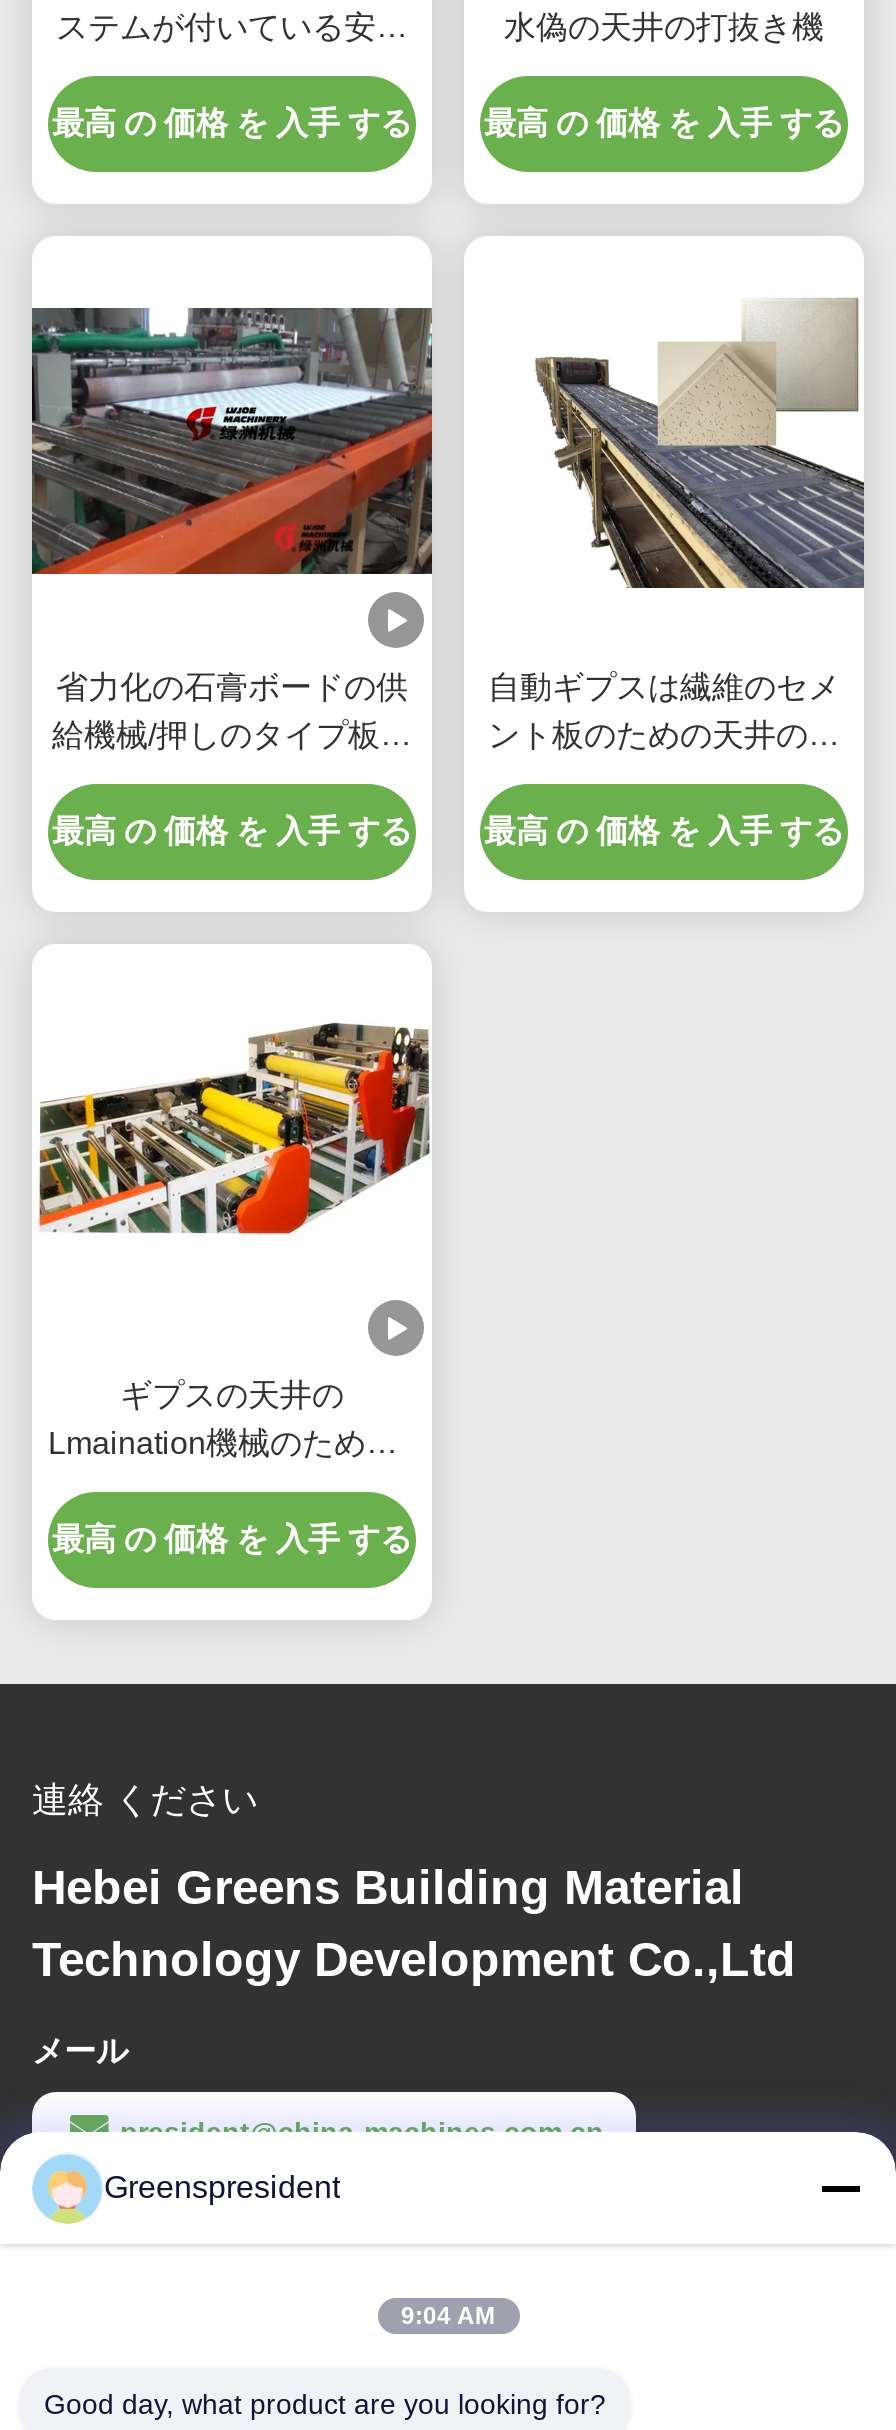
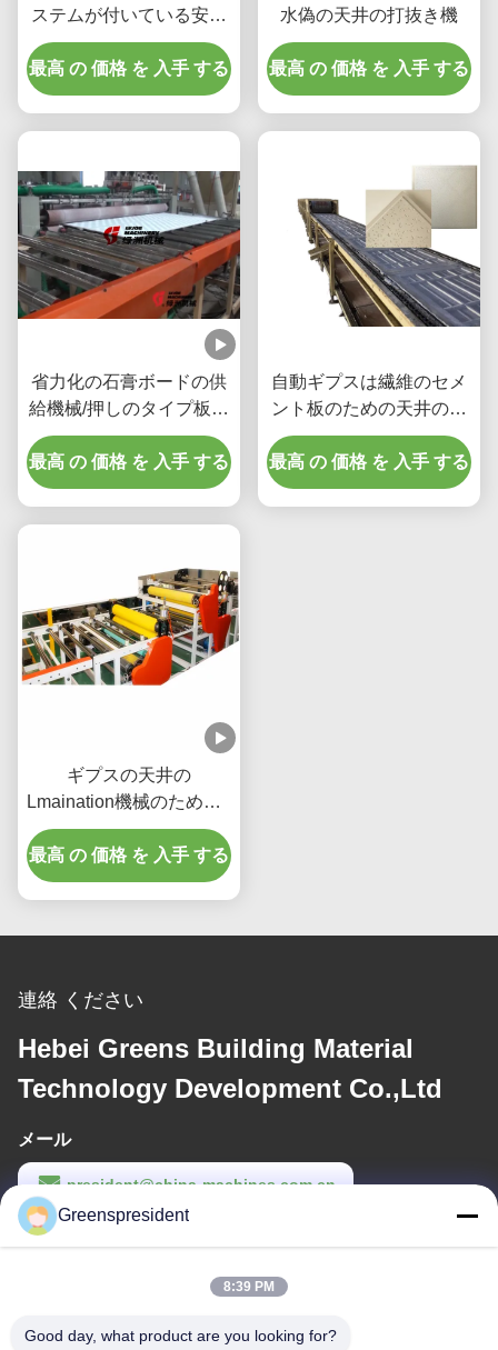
- 9:04 AM
+ 8:39 PM
